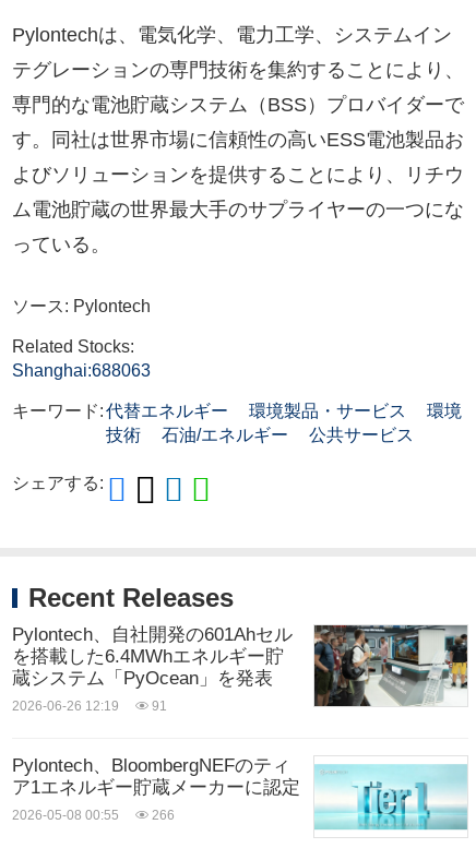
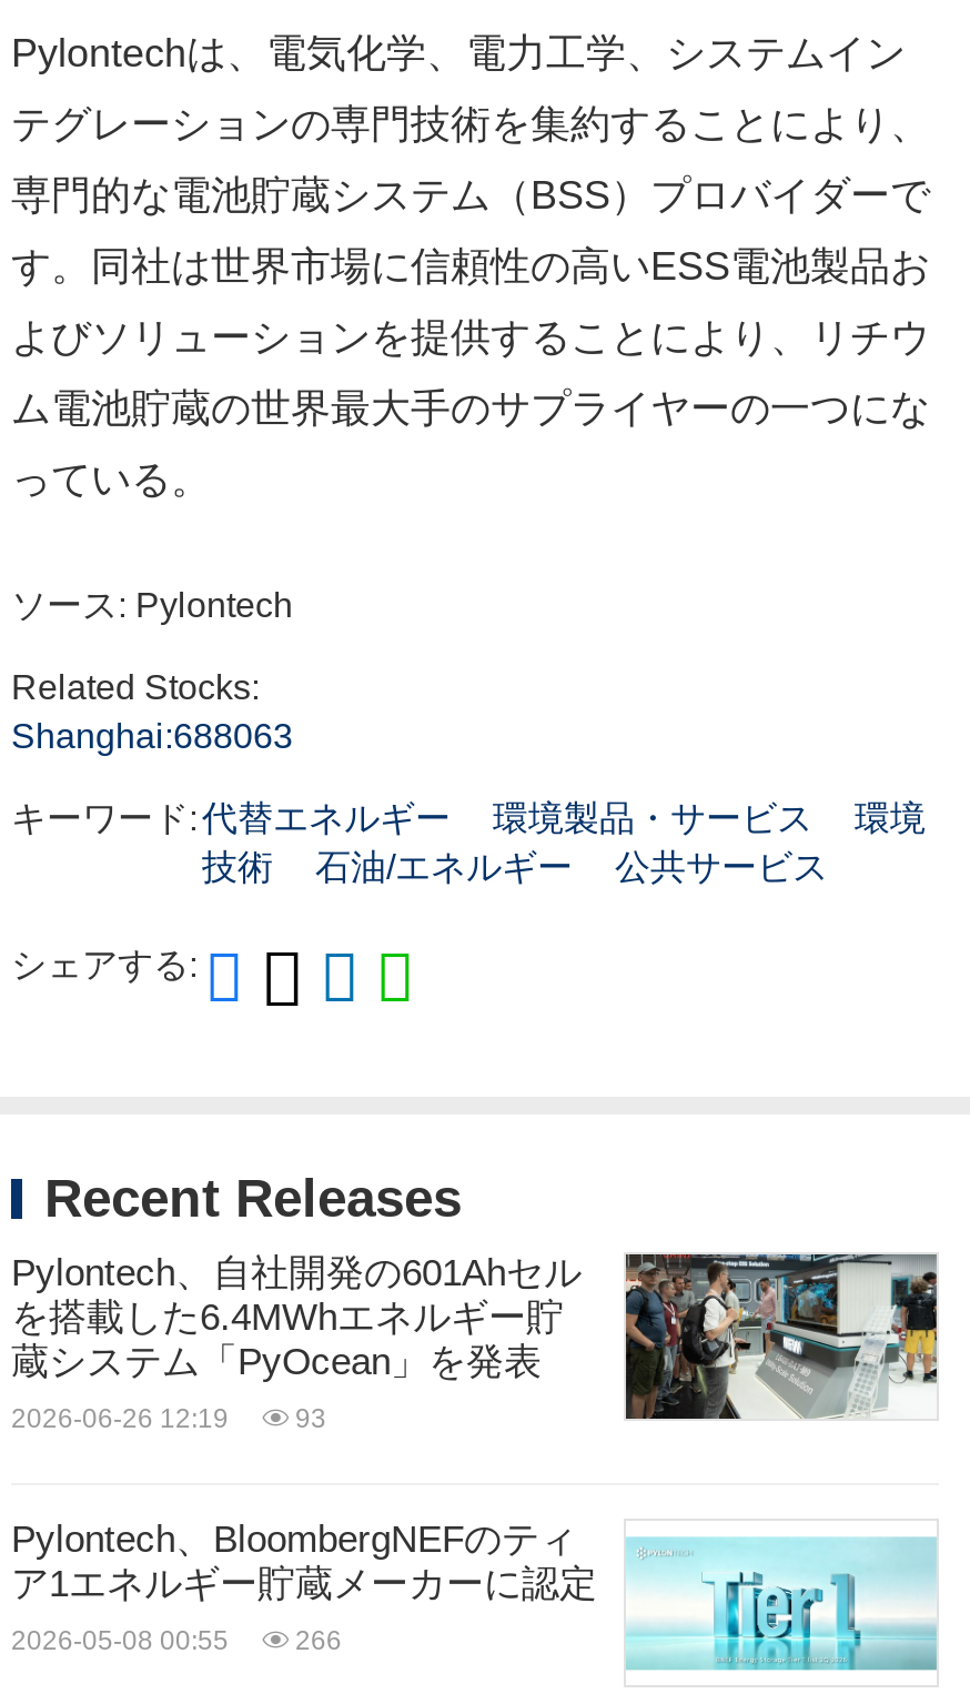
- 2026-06-26 12:19 91
+ 2026-06-26 12:19 93
